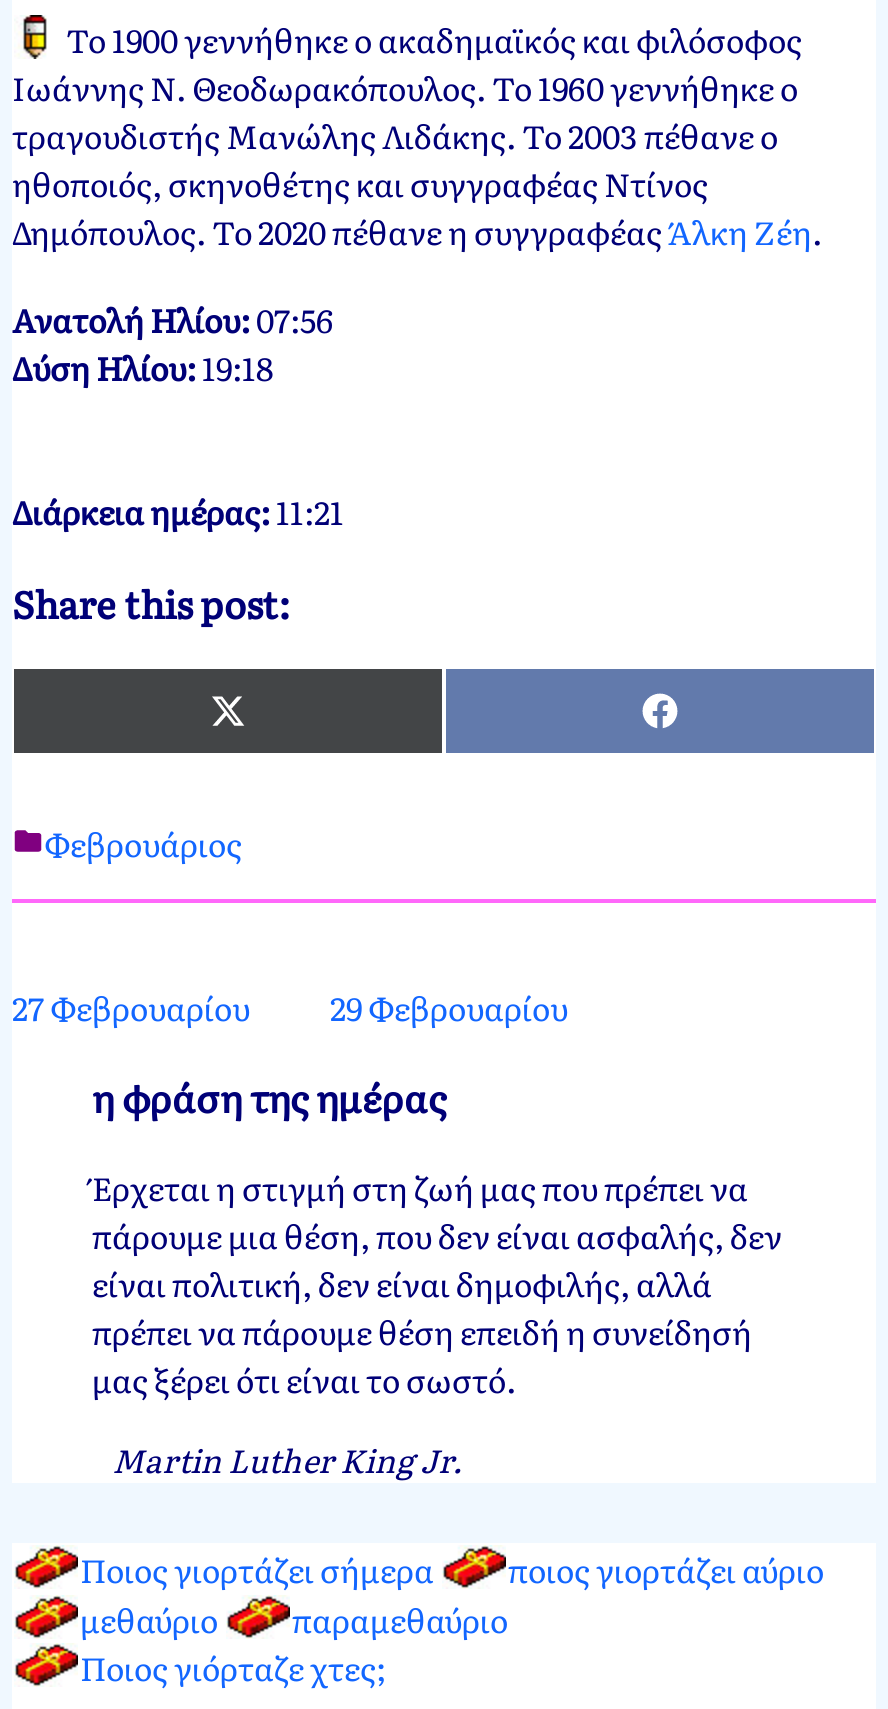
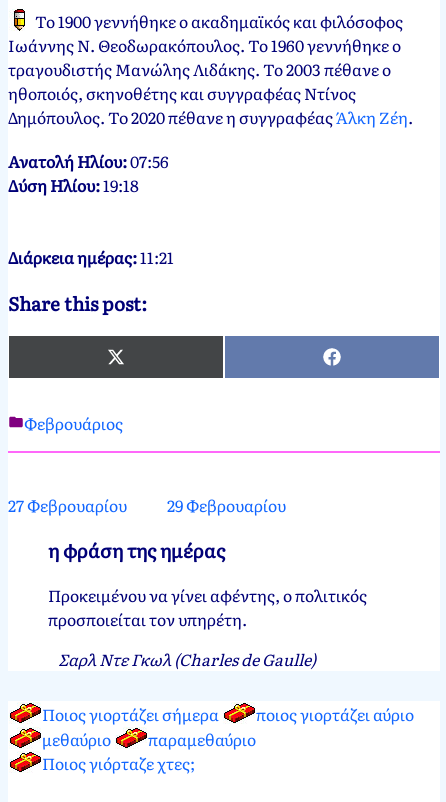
- Έρχεται η στιγμή στη ζωή μας που πρέπει να
- πάρουμε μια θέση, που δεν είναι ασφαλής, δεν
- είναι πολιτική, δεν είναι δημοφιλής, αλλά
- πρέπει να πάρουμε θέση επειδή η συνείδησή
- μας ξέρει ότι είναι το σωστό.
+ Προκειμένου να γίνει αφέντης, ο πολιτικός
+ προσποιείται τον υπηρέτη.

- Martin Luther King Jr.
+ Σαρλ Ντε Γκωλ (Charles de Gaulle)
